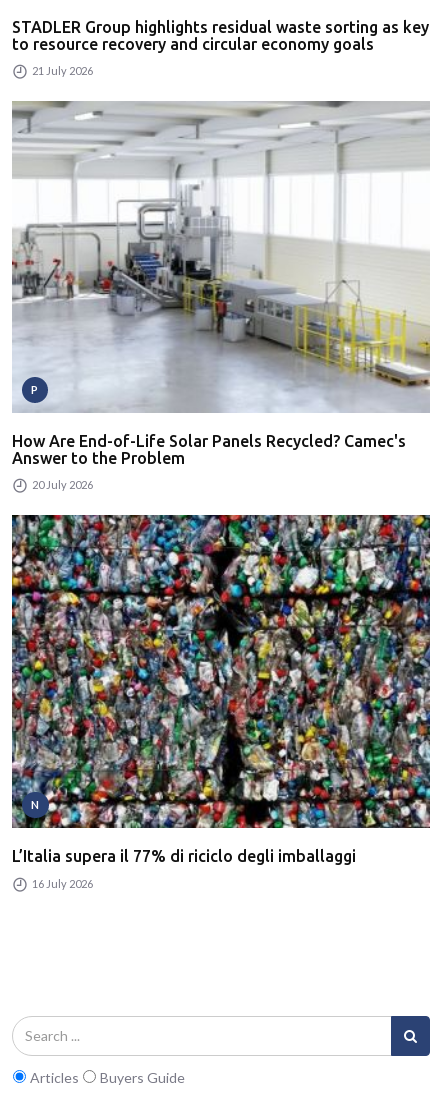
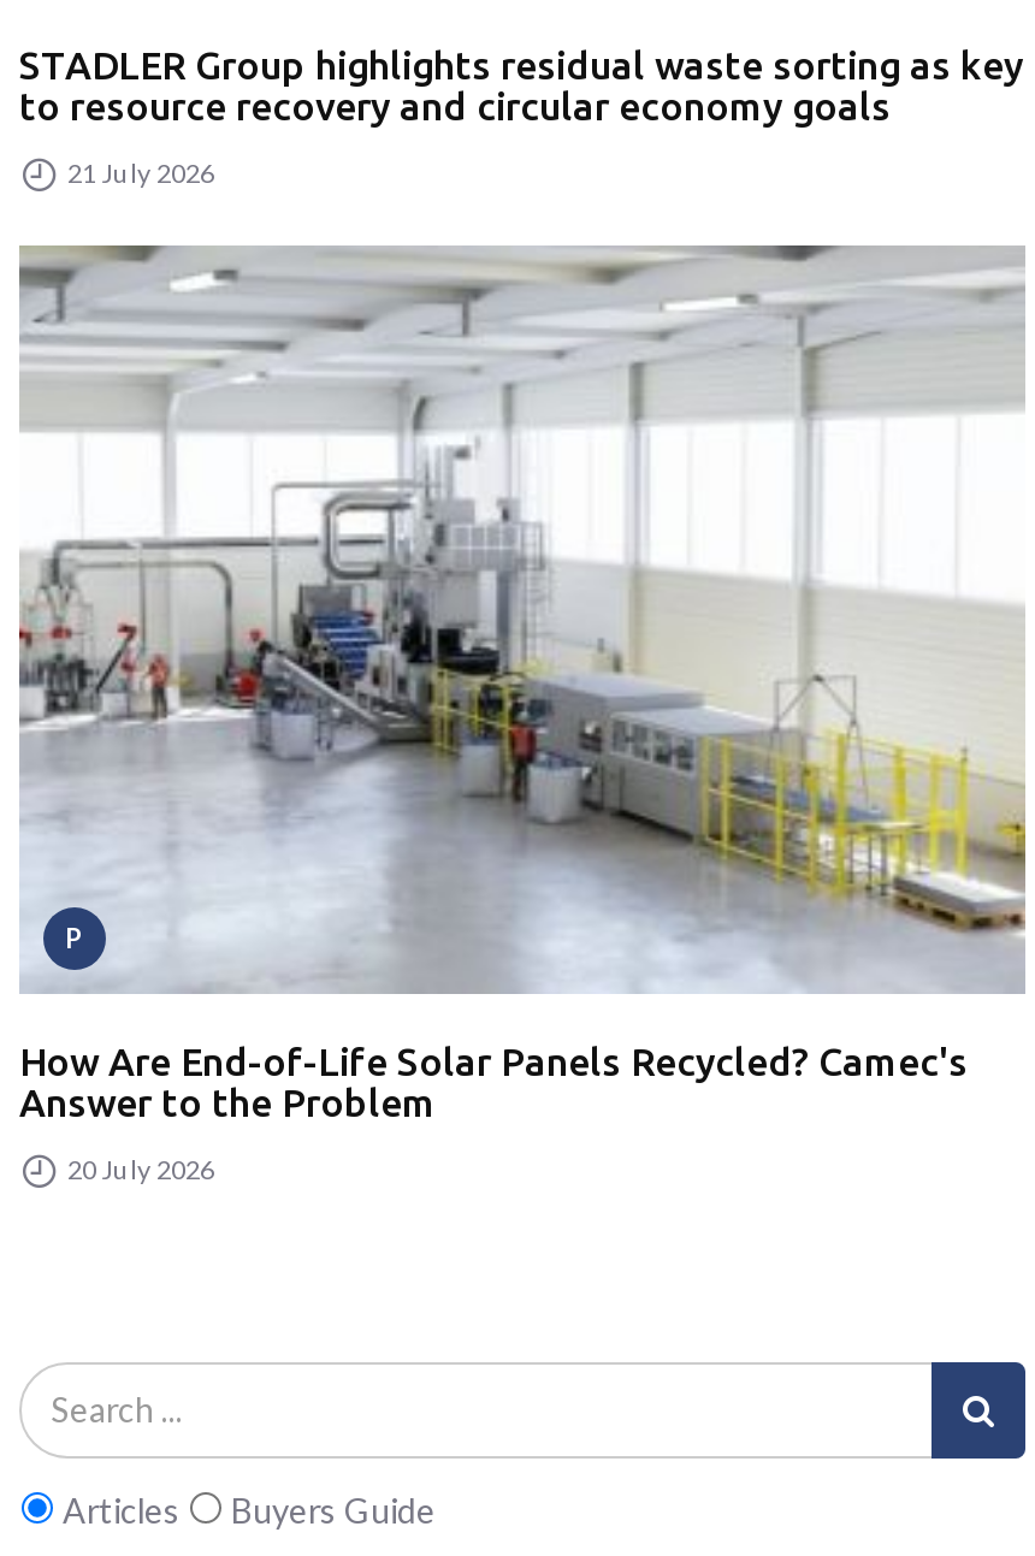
- [image]
- N
- L’Italia supera il 77% di riciclo degli imballaggi
- 16 July 2026
